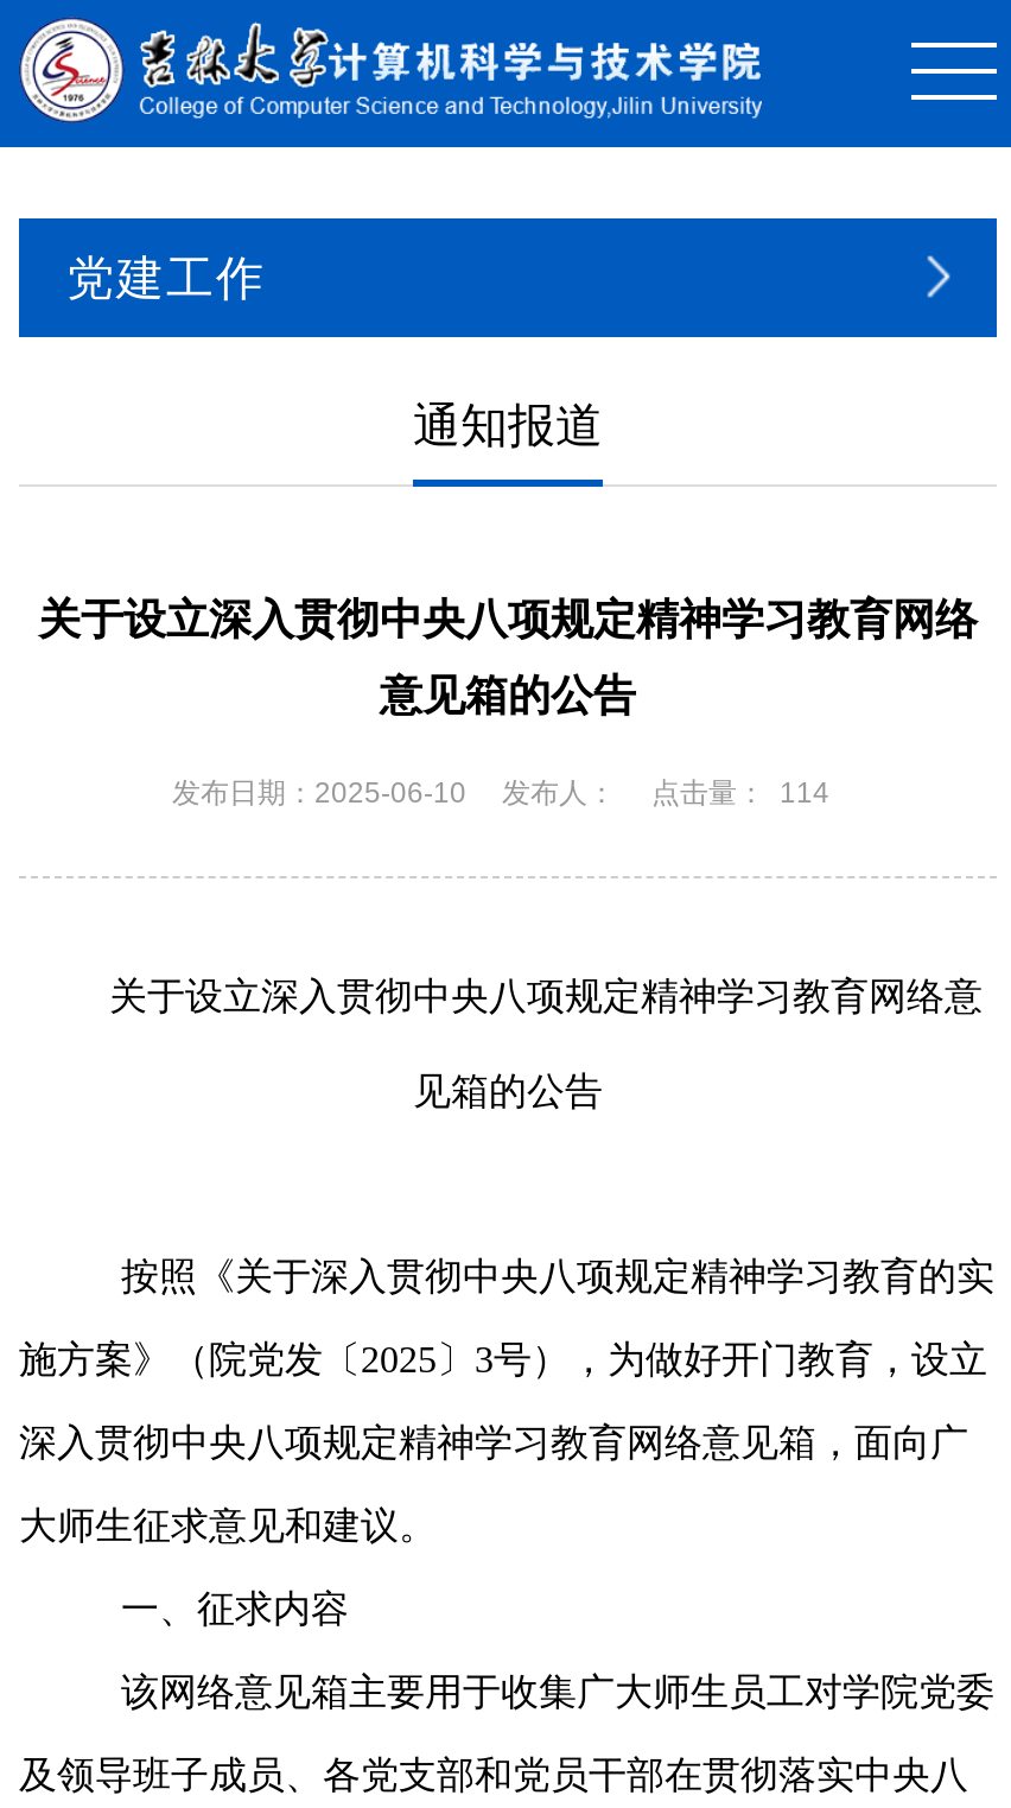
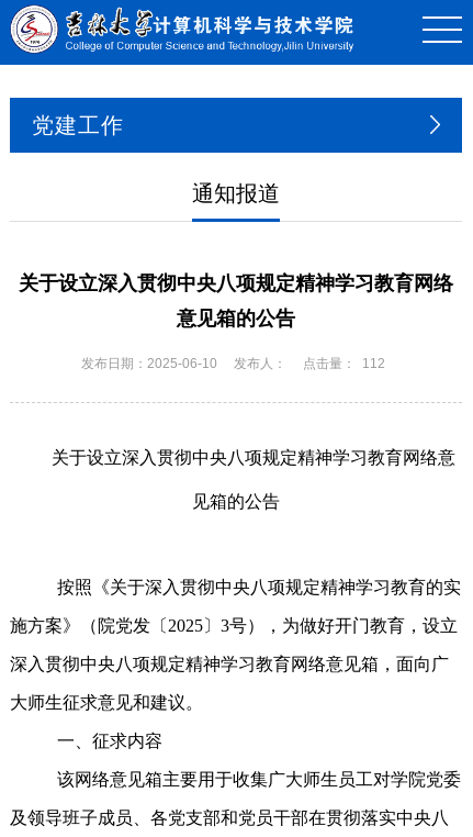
- 发布日期：2025-06-10 发布人： 点击量： 114
+ 发布日期：2025-06-10 发布人： 点击量： 112
